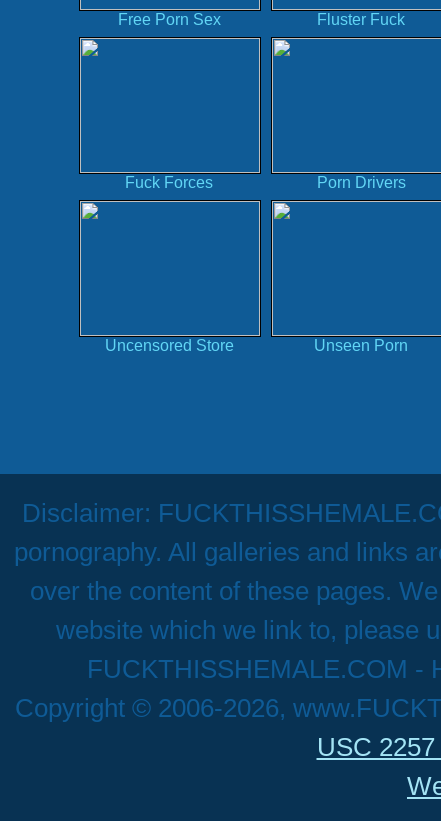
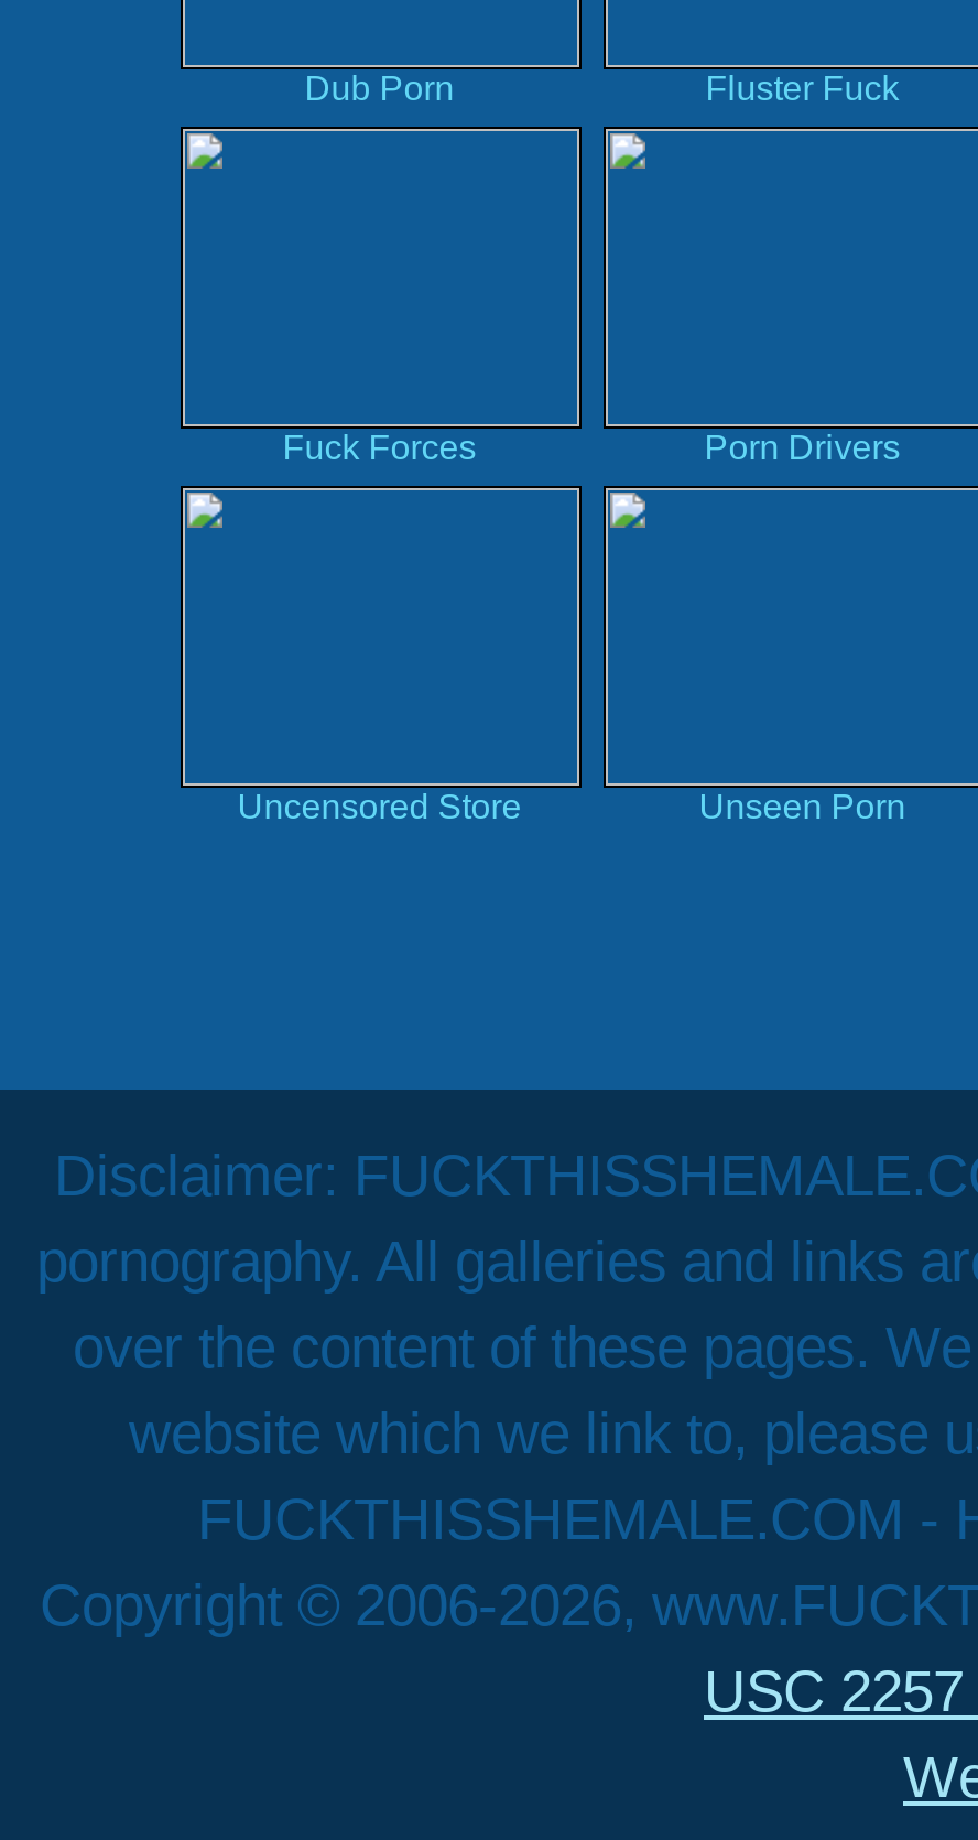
- Free Porn Sex
+ Dub Porn
